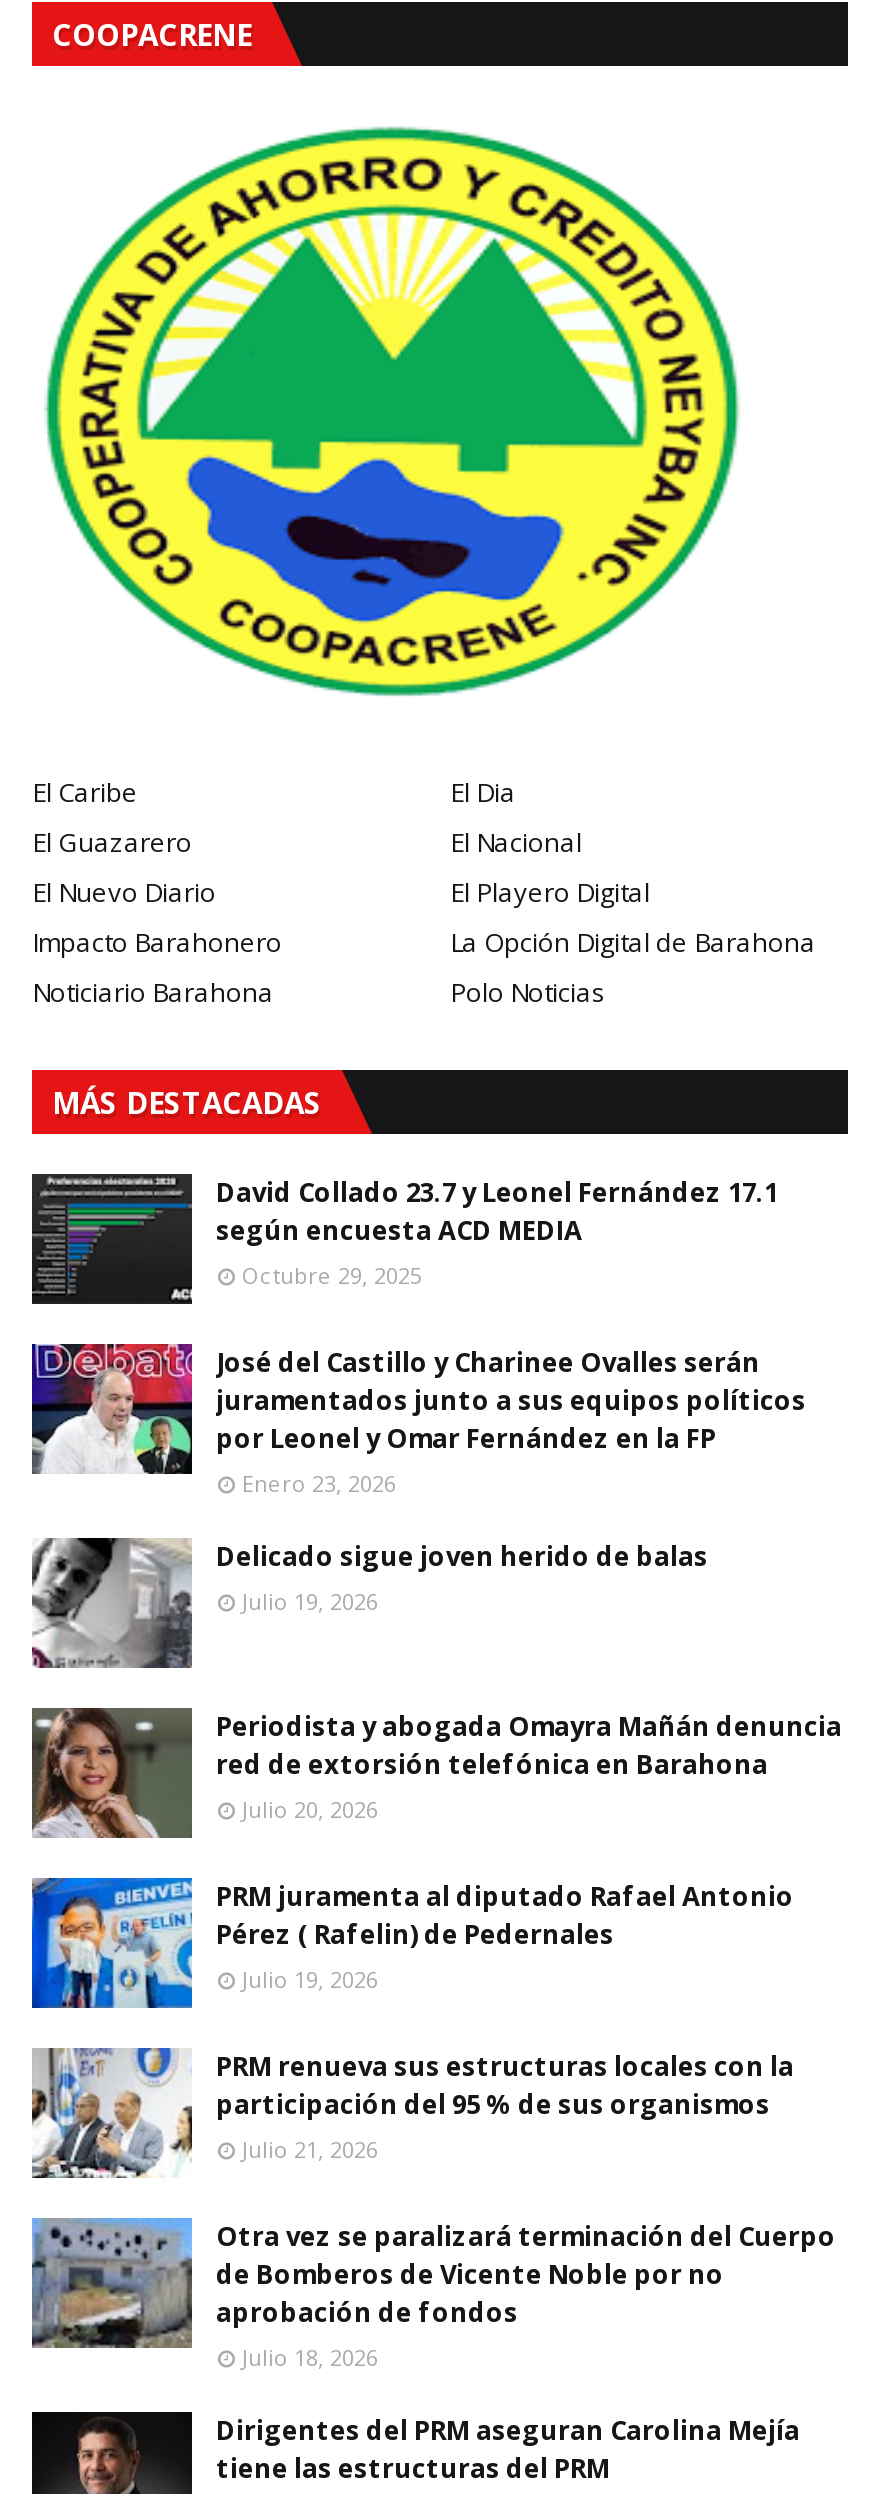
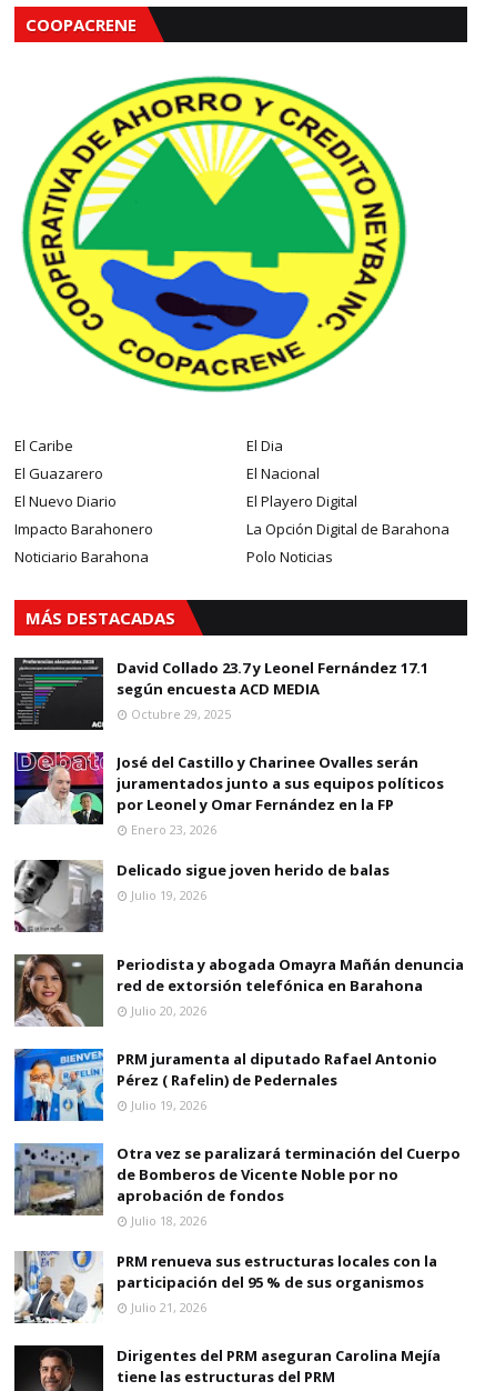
moved down: [image] | PRM renueva sus estructuras locales con la | participación del 95 % de sus organismos | Julio 21, 2026

moved up: [image] | Otra vez se paralizará terminación del Cuerpo | de Bomberos de Vicente Noble por no | aprobación de fondos | Julio 18, 2026
